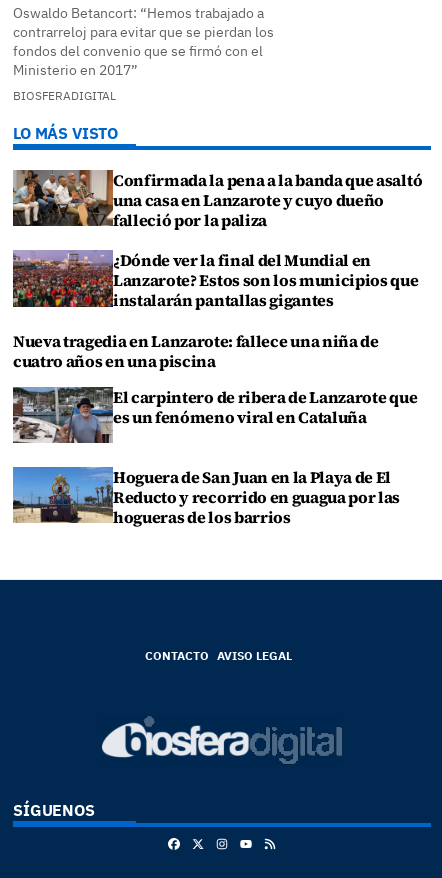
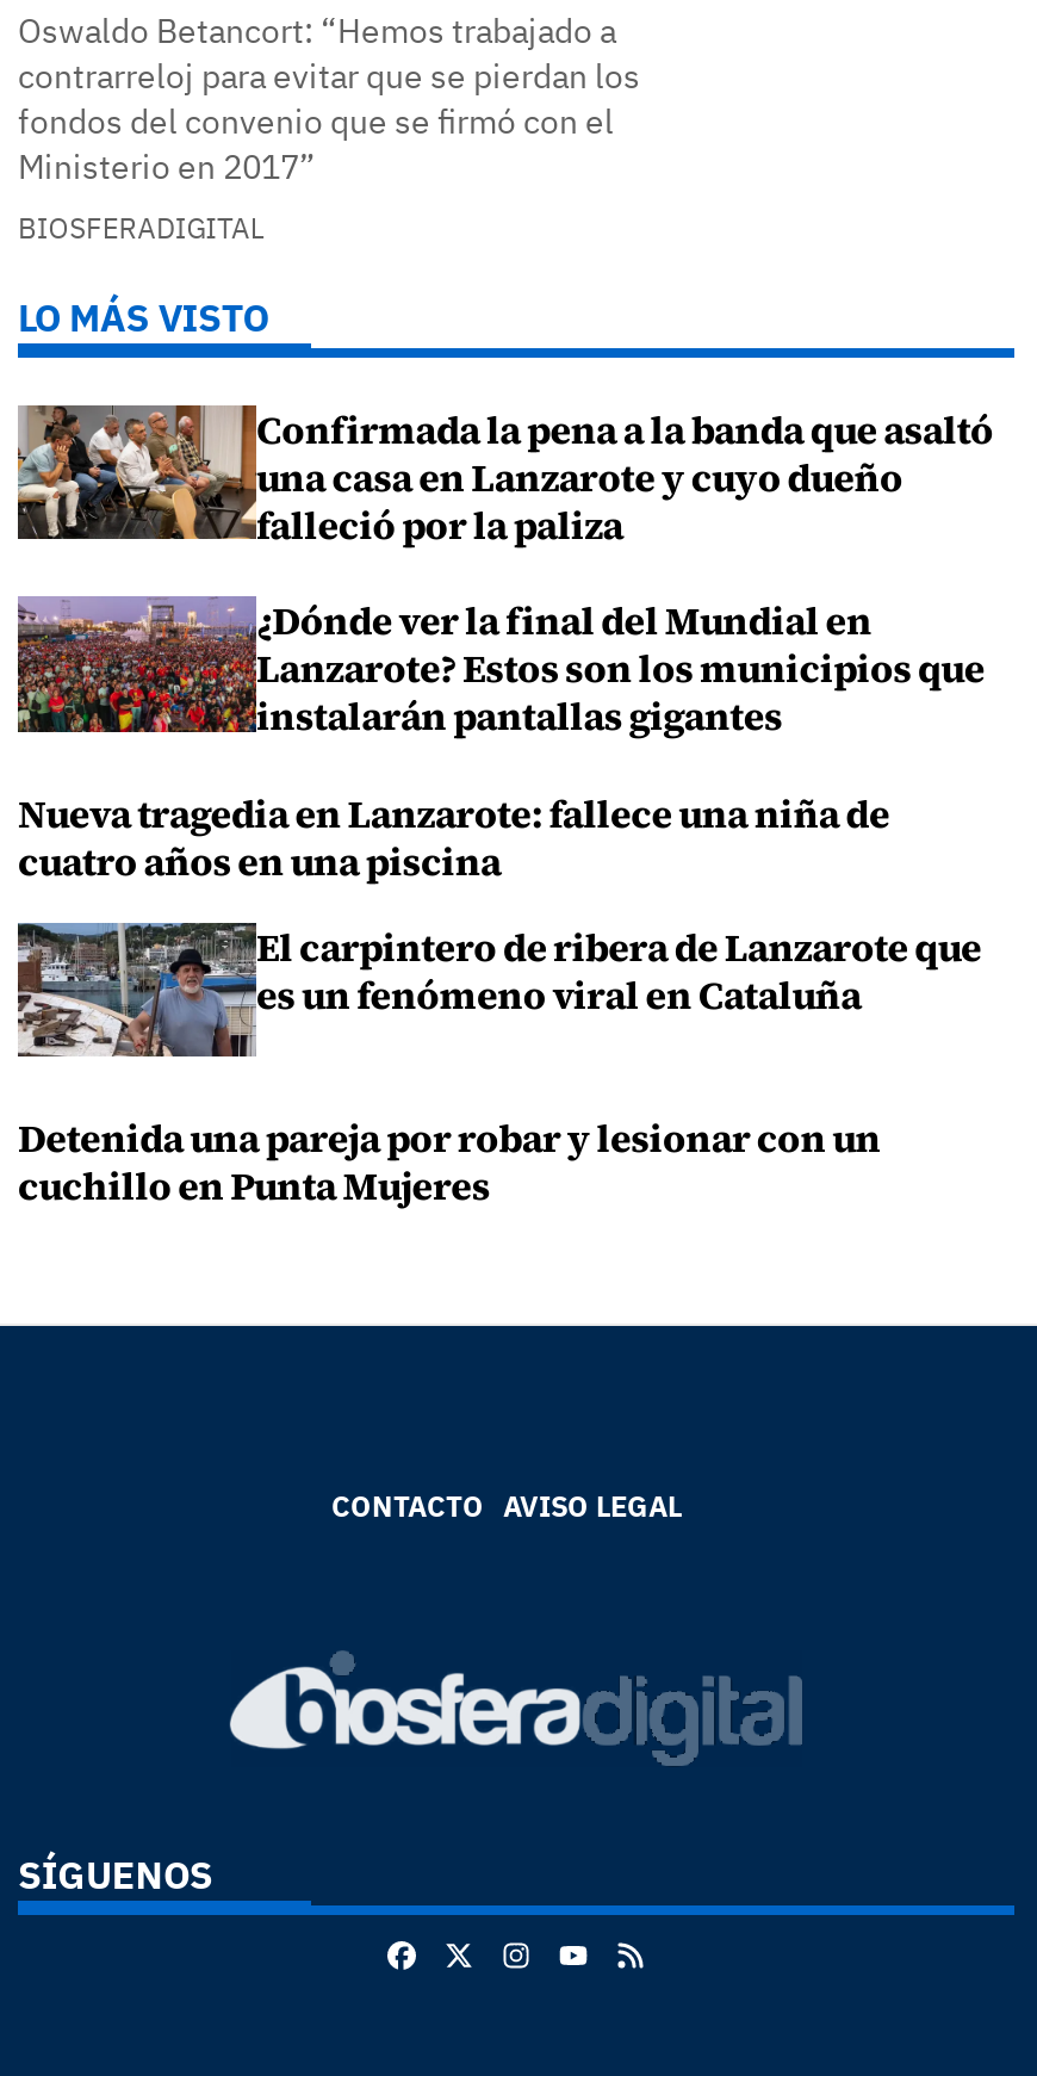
- Hoguera de San Juan en la Playa de El
- Reducto y recorrido en guagua por las
- hogueras de los barrios
+ Detenida una pareja por robar y lesionar con un
+ cuchillo en Punta Mujeres
